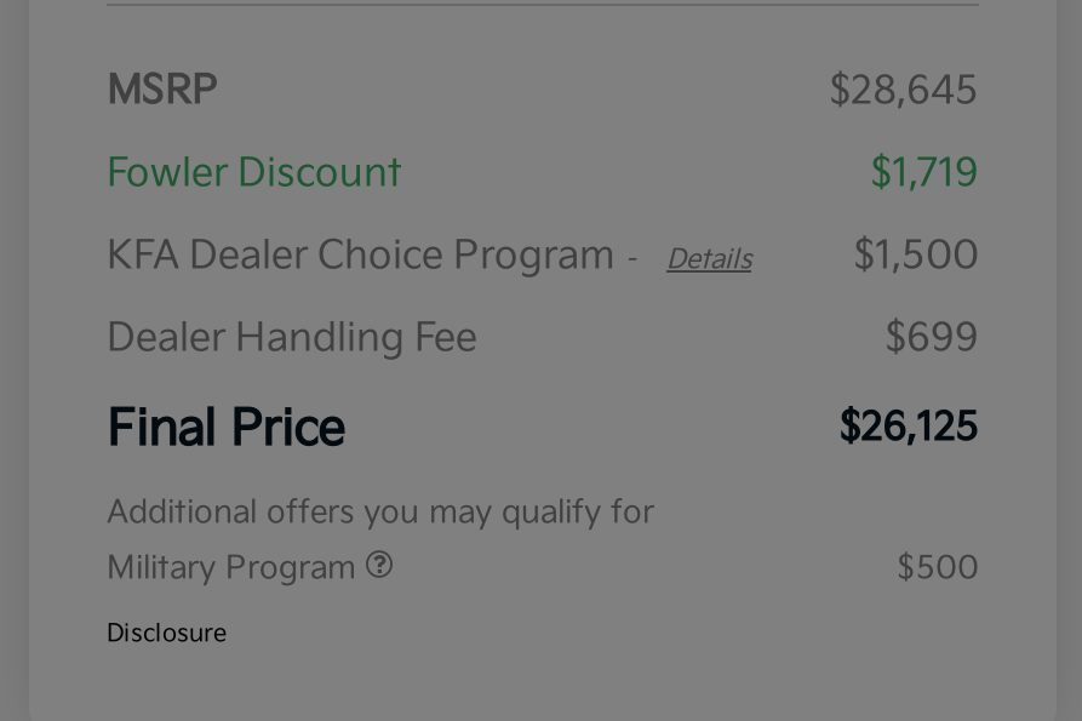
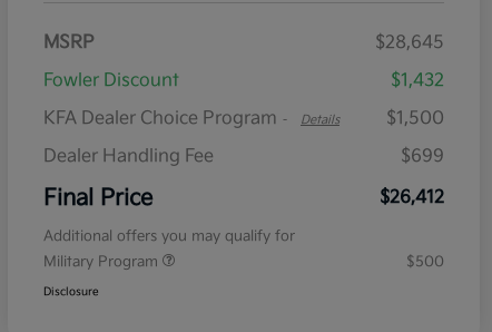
- $1,719
+ $1,432

- $26,125
+ $26,412
